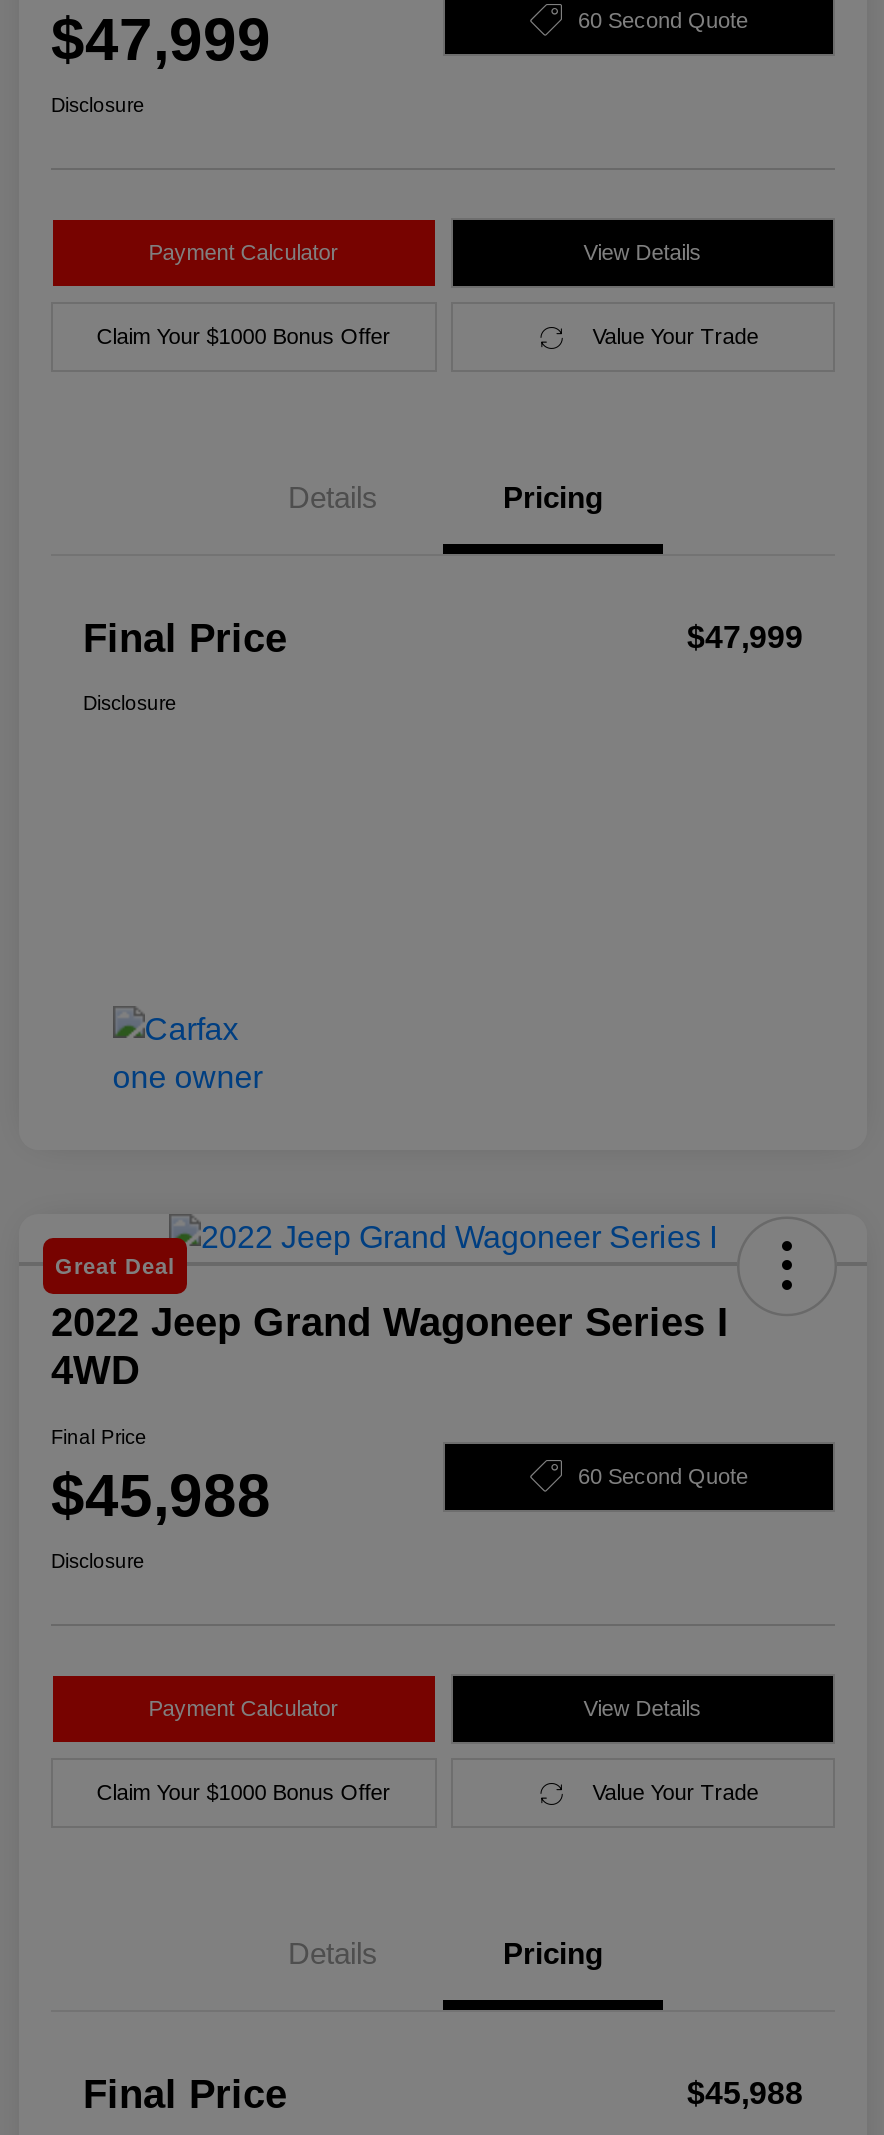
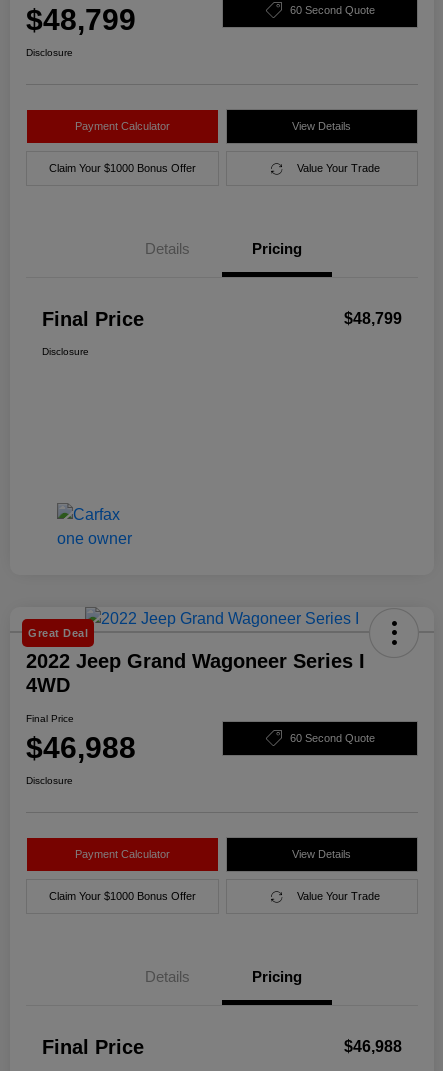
- $47,999
+ $48,799

- $47,999
+ $48,799

- $45,988
+ $46,988

- $45,988
+ $46,988
